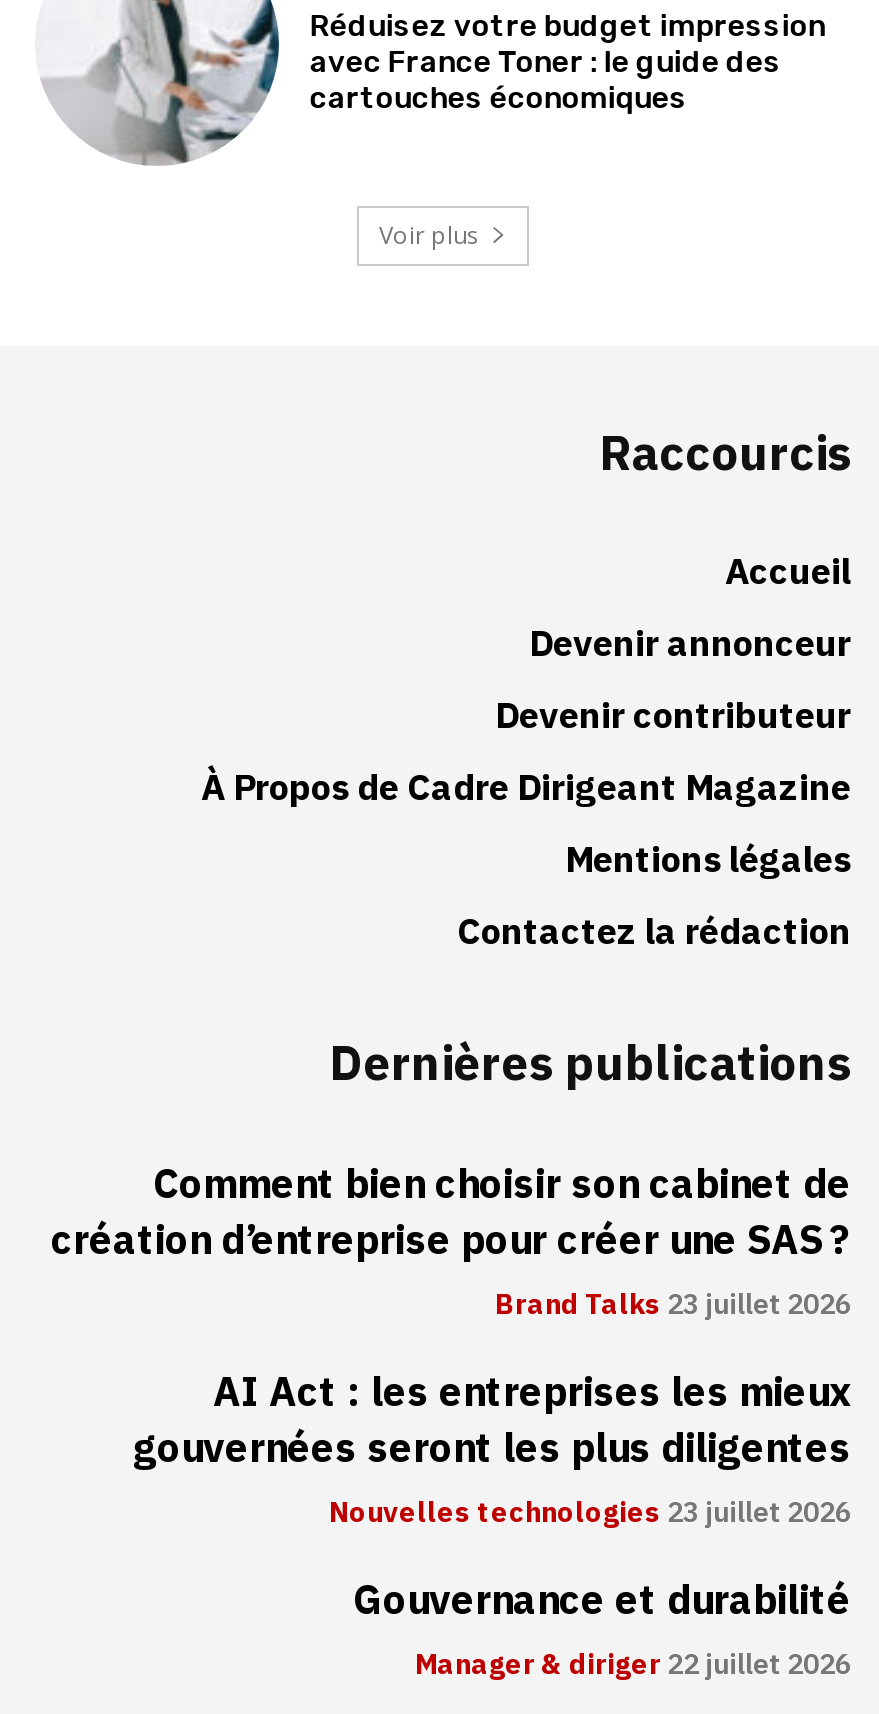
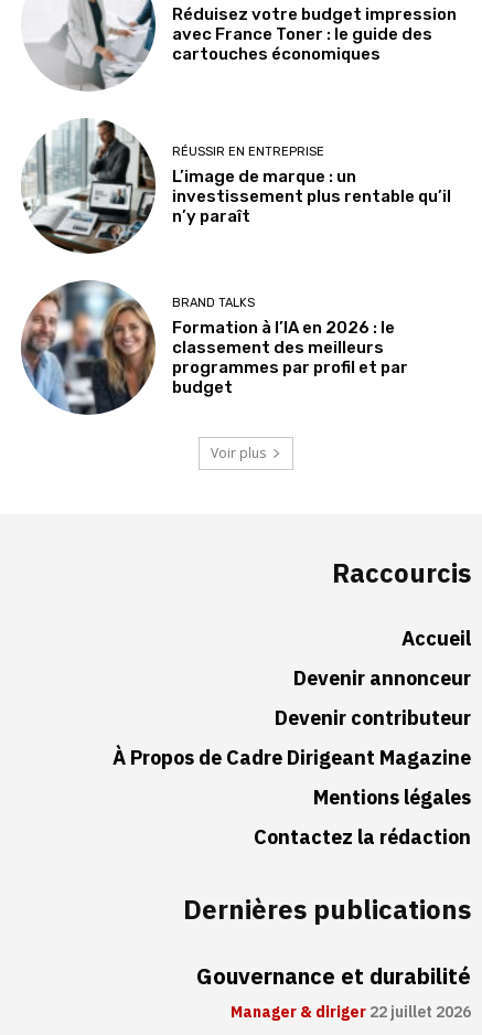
+ [image]
+ BRAND TALKS
+ Formation à l’IA en 2026 : le
+ classement des meilleurs
+ programmes par profil et par
+ budget

+ [image]
+ RÉUSSIR EN ENTREPRISE
+ L’image de marque : un
+ investissement plus rentable qu’il
+ n’y paraît

moved down: Voir plus | Raccourcis | Accueil | ... | Contactez la rédaction | Dernières publications

- Comment bien choisir son cabinet de
- création d’entreprise pour créer une SAS ?
- Brand Talks 23 juillet 2026
- AI Act : les entreprises les mieux
- gouvernées seront les plus diligentes
- Nouvelles technologies 23 juillet 2026
